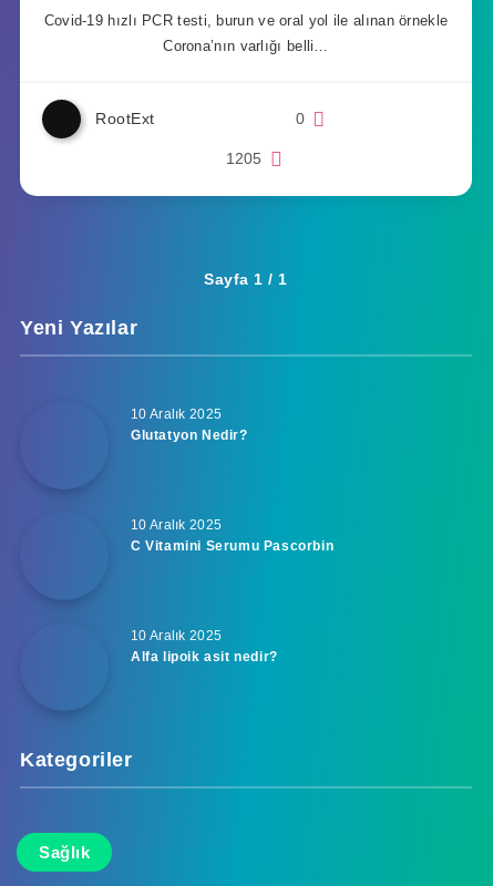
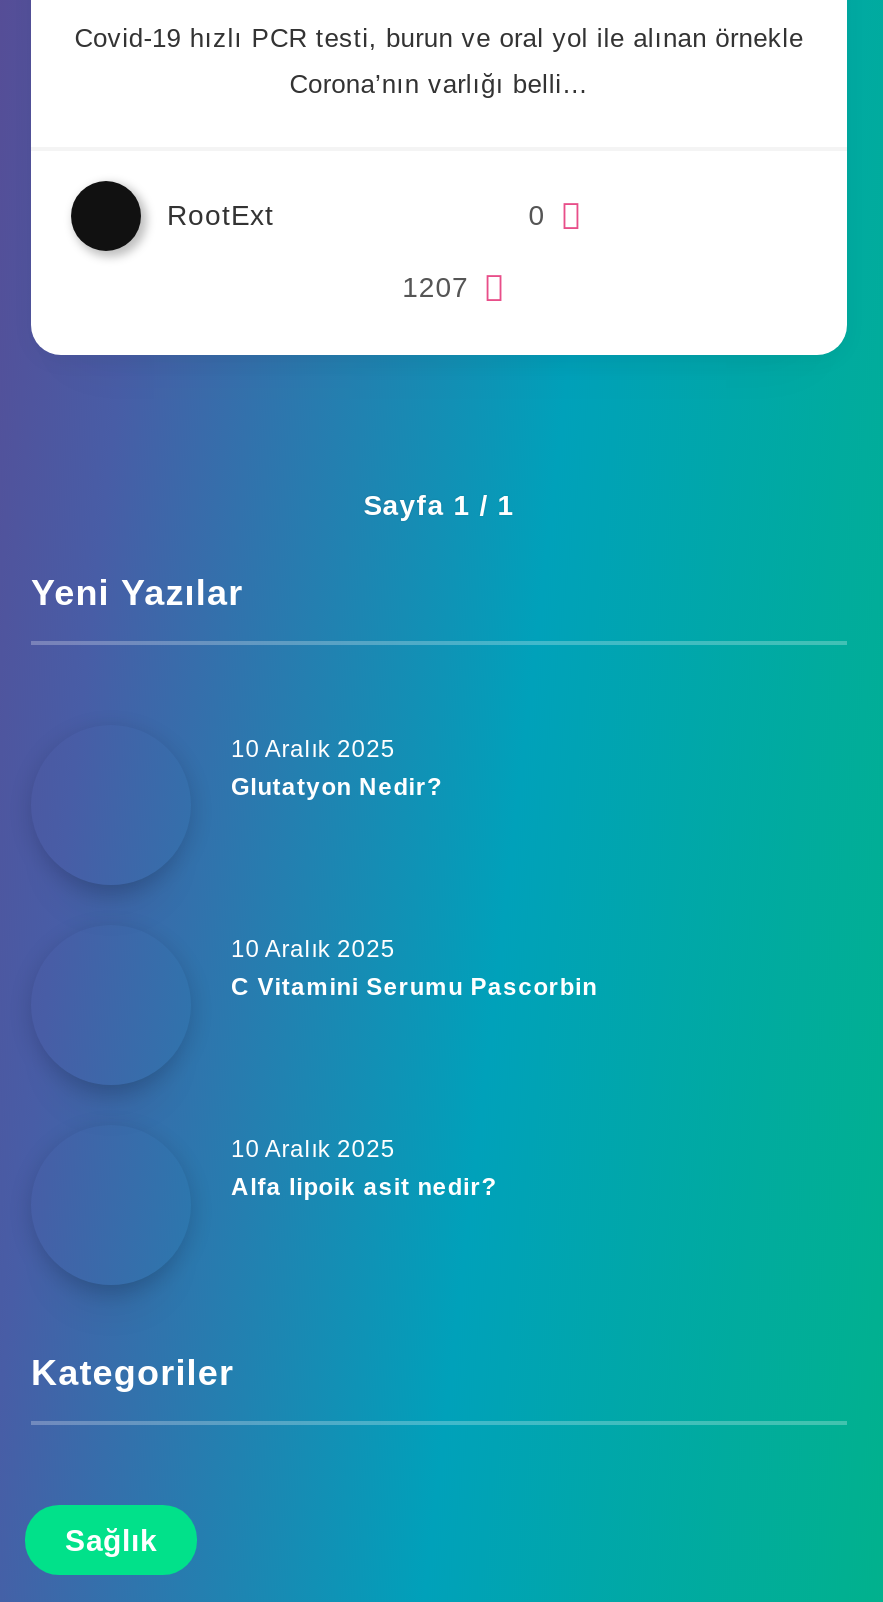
- 1205
+ 1207
